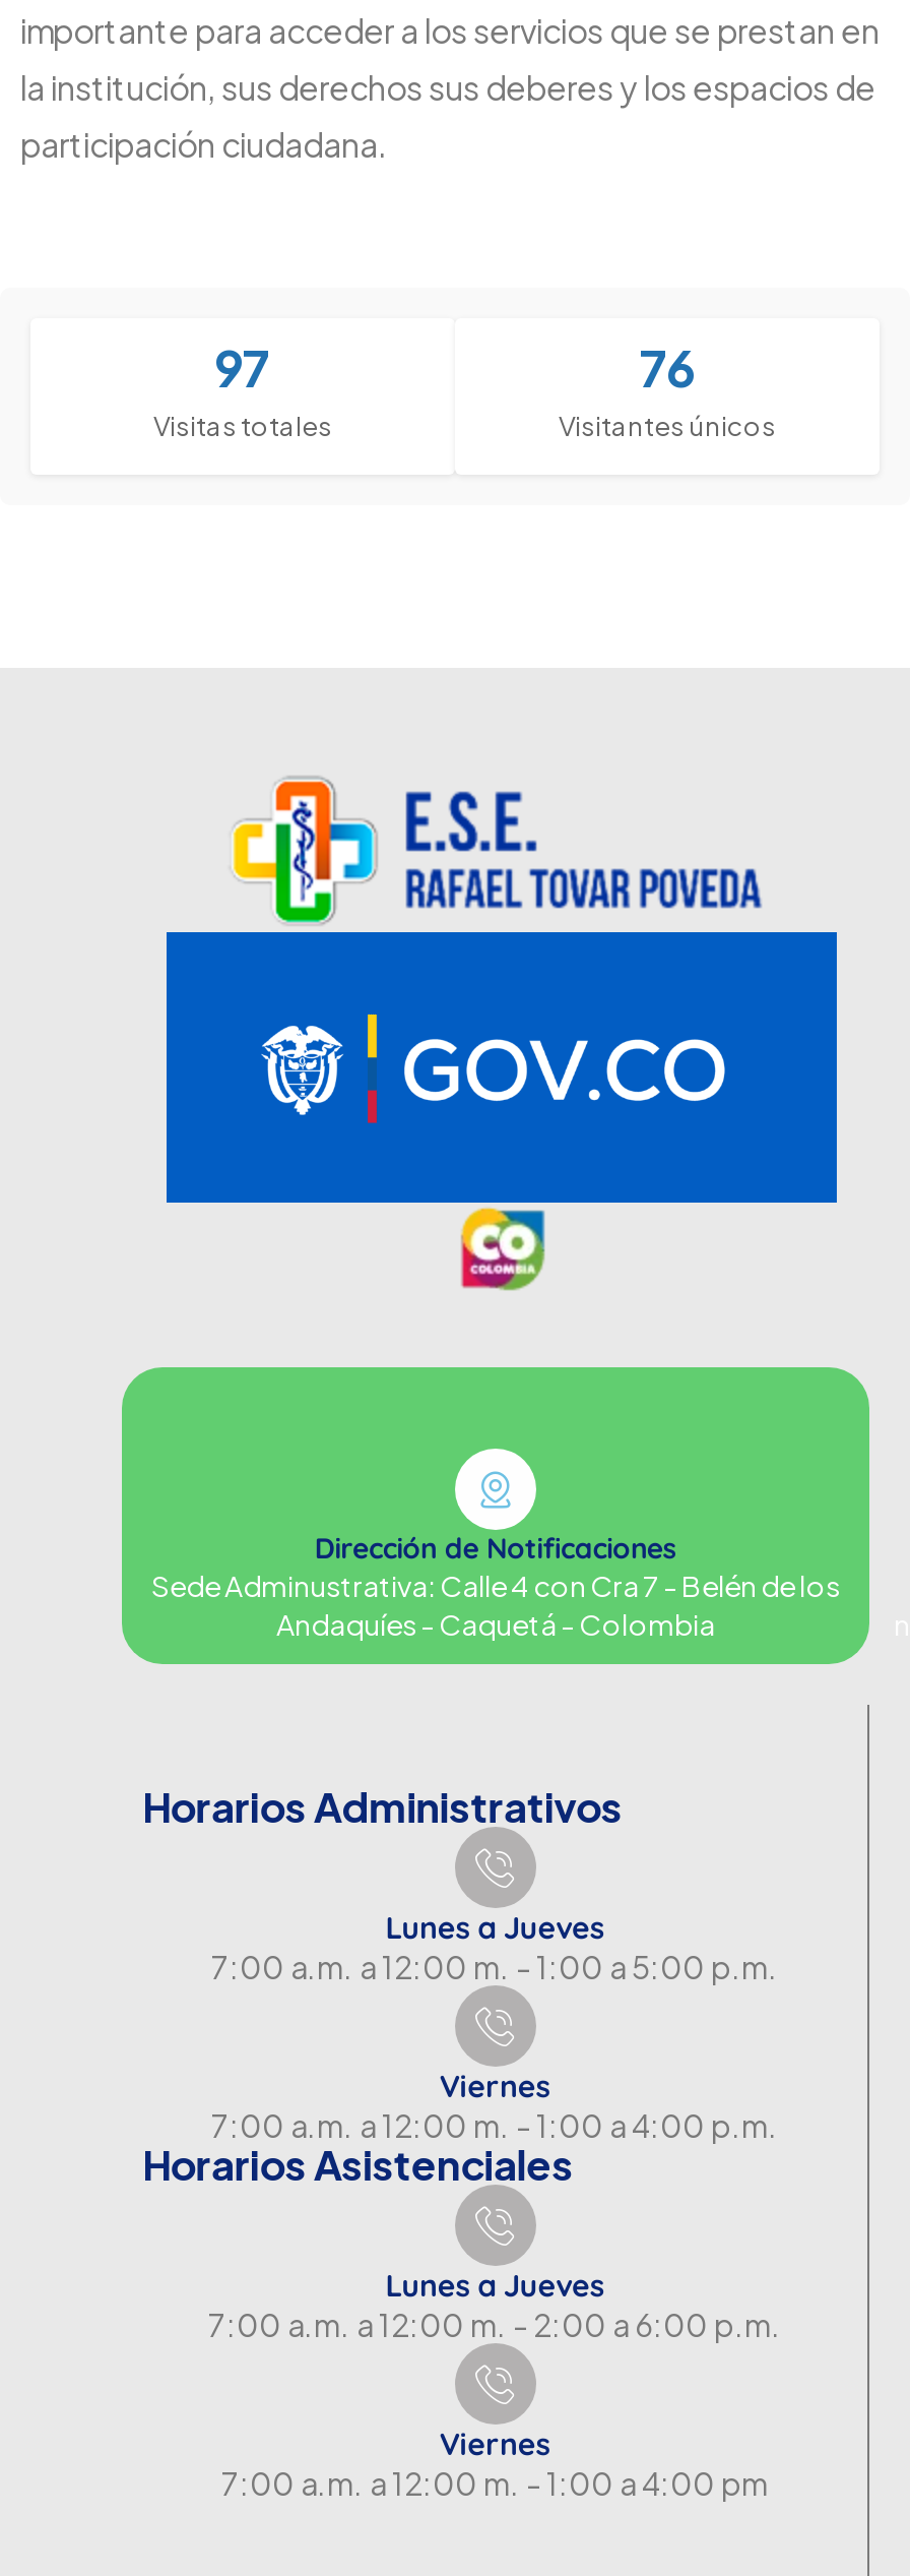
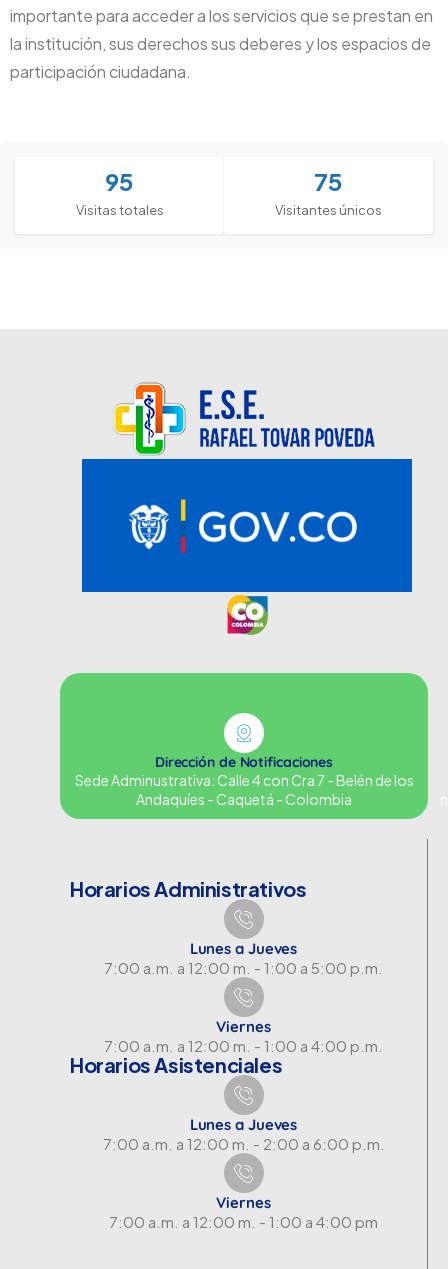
- 97
+ 95

- 76
+ 75
